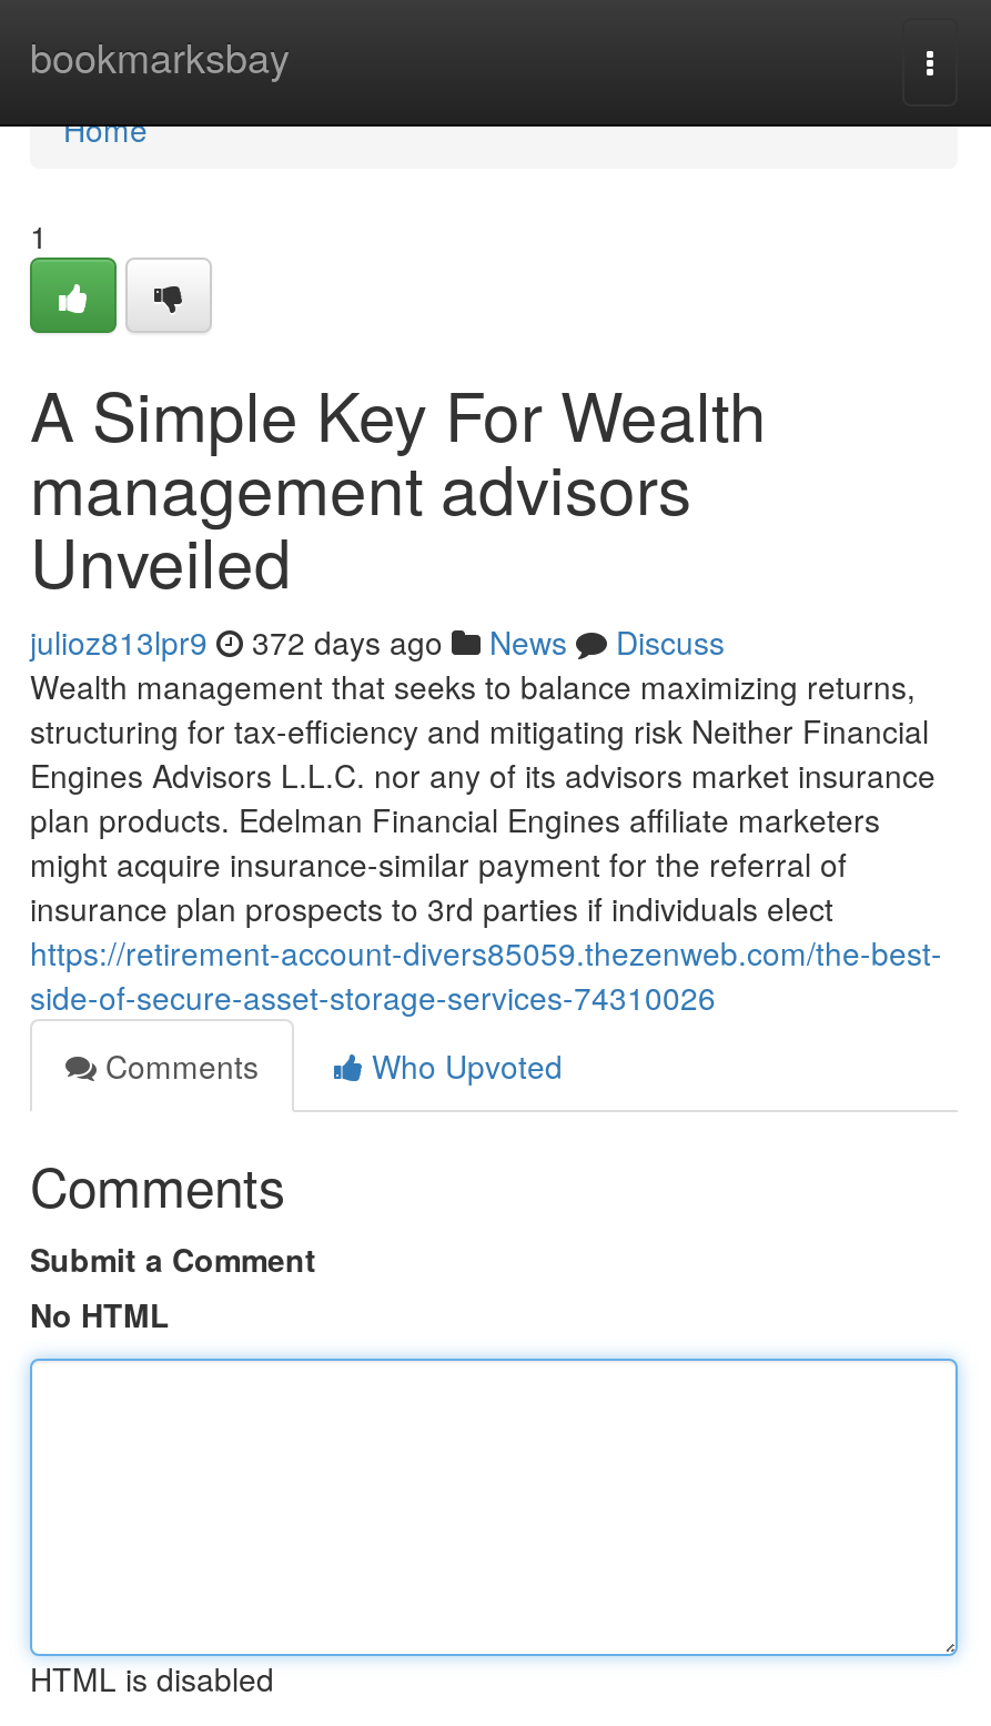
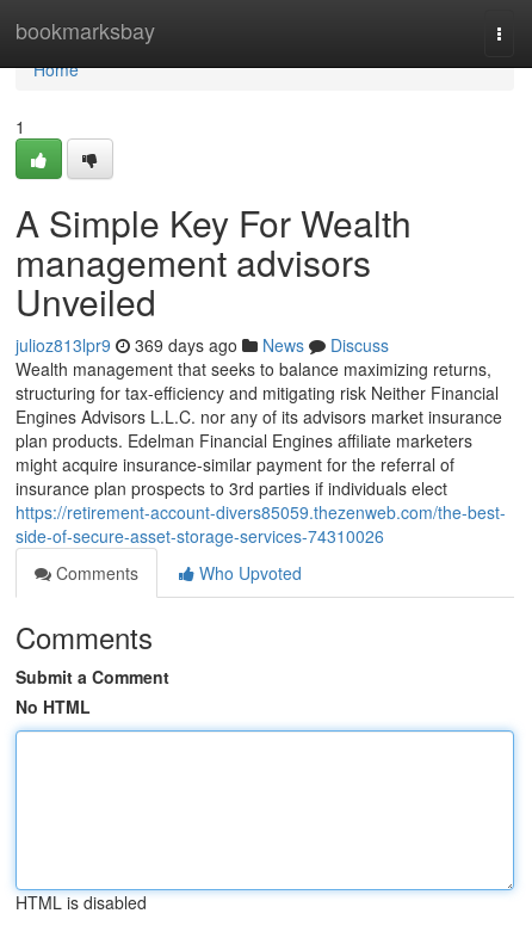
- julioz813lpr9 372 days ago News Discuss
+ julioz813lpr9 369 days ago News Discuss
